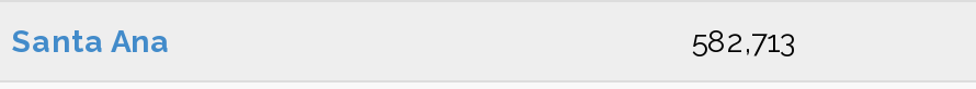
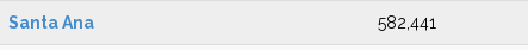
- 582,713
+ 582,441
